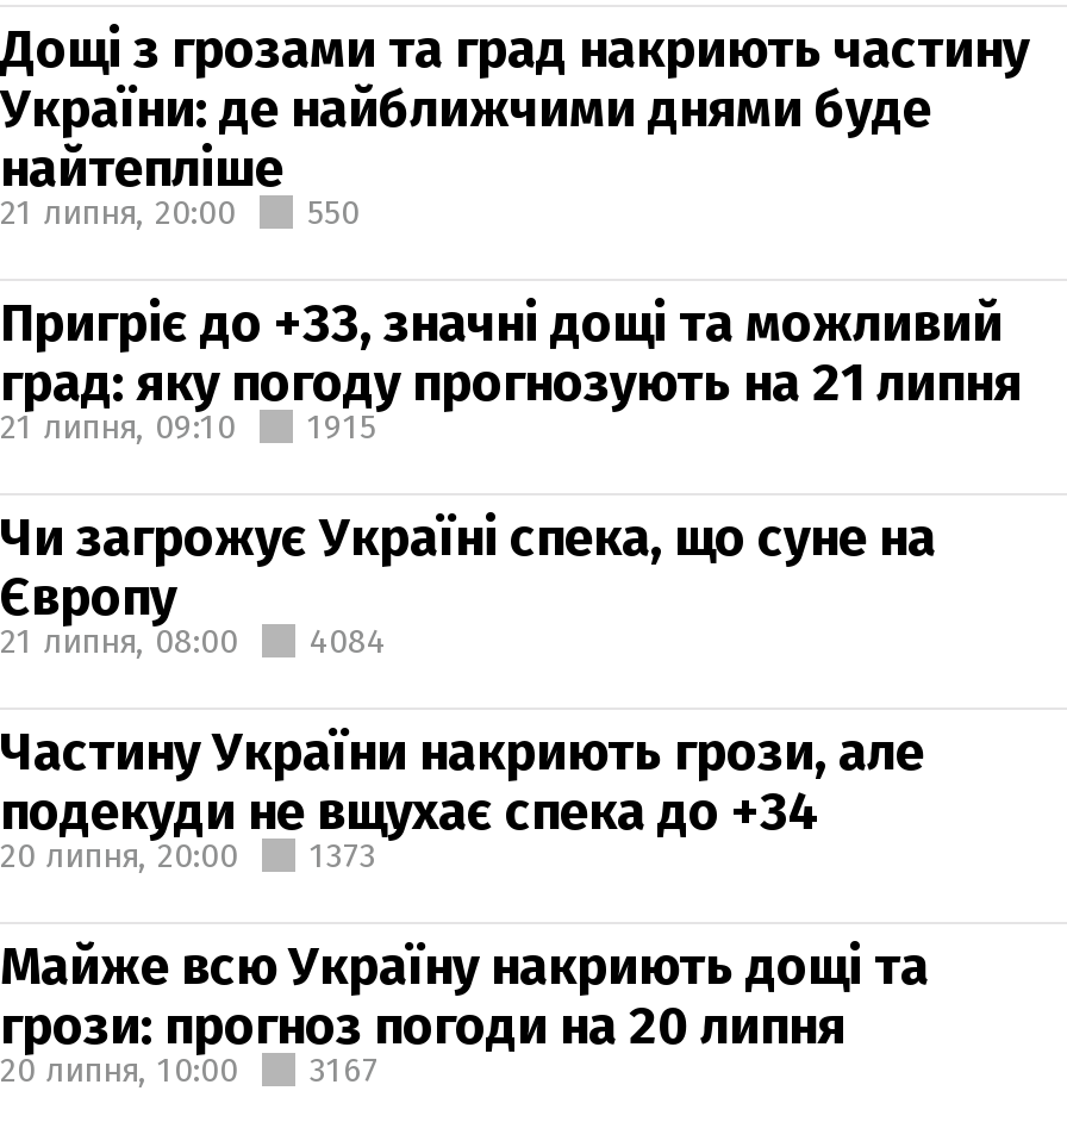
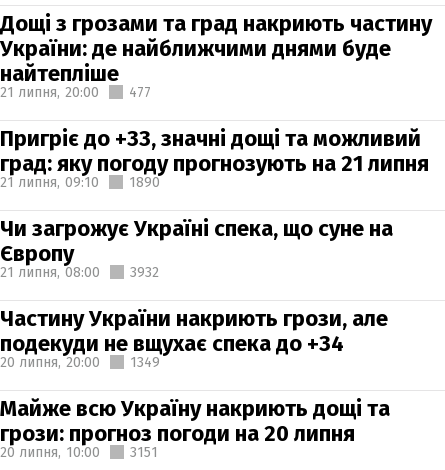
- 21 липня, 20:00 550
+ 21 липня, 20:00 477

- 1915
+ 1890

- 21 липня, 08:00 4084
+ 21 липня, 08:00 3932

- 20 липня, 20:00 1373
+ 20 липня, 20:00 1349

- 20 липня, 10:00 3167
+ 20 липня, 10:00 3151
